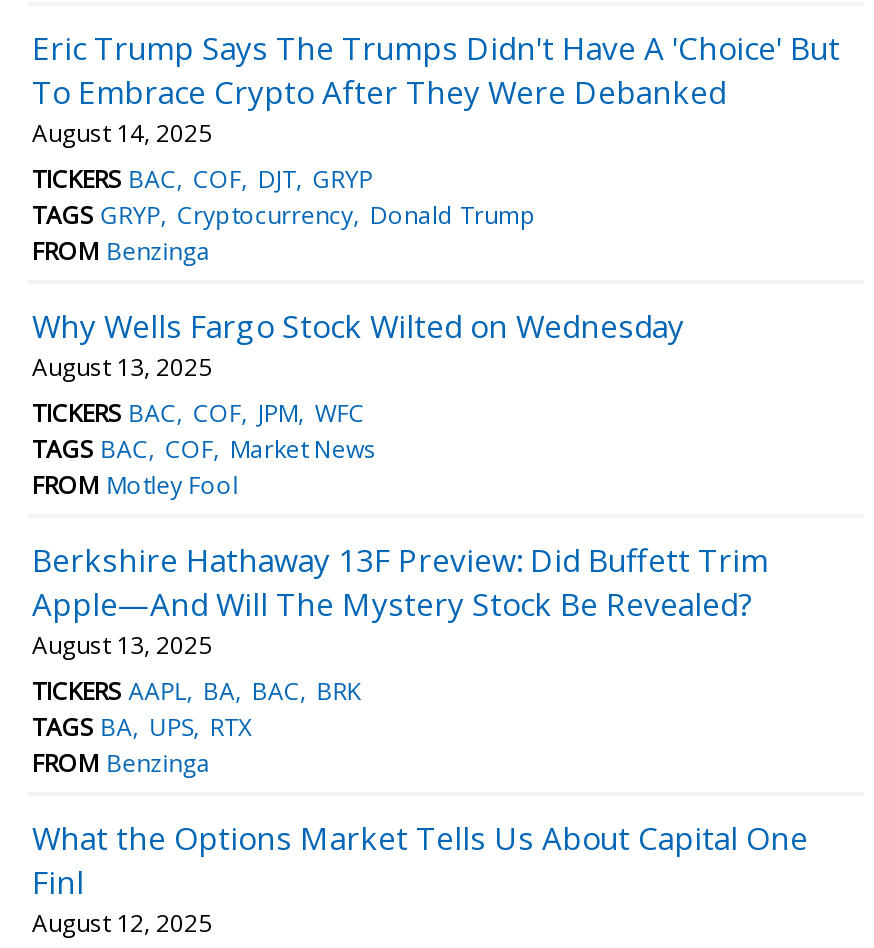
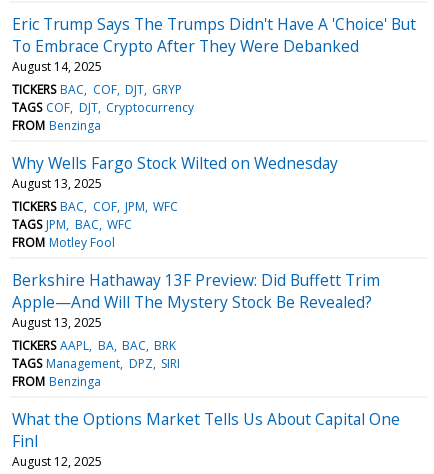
- TAGS GRYP Cryptocurrency Donald Trump
+ TAGS COF DJT Cryptocurrency

- TAGS BAC COF Market News
+ TAGS JPM BAC WFC

- TAGS BA UPS RTX
+ TAGS Management DPZ SIRI
